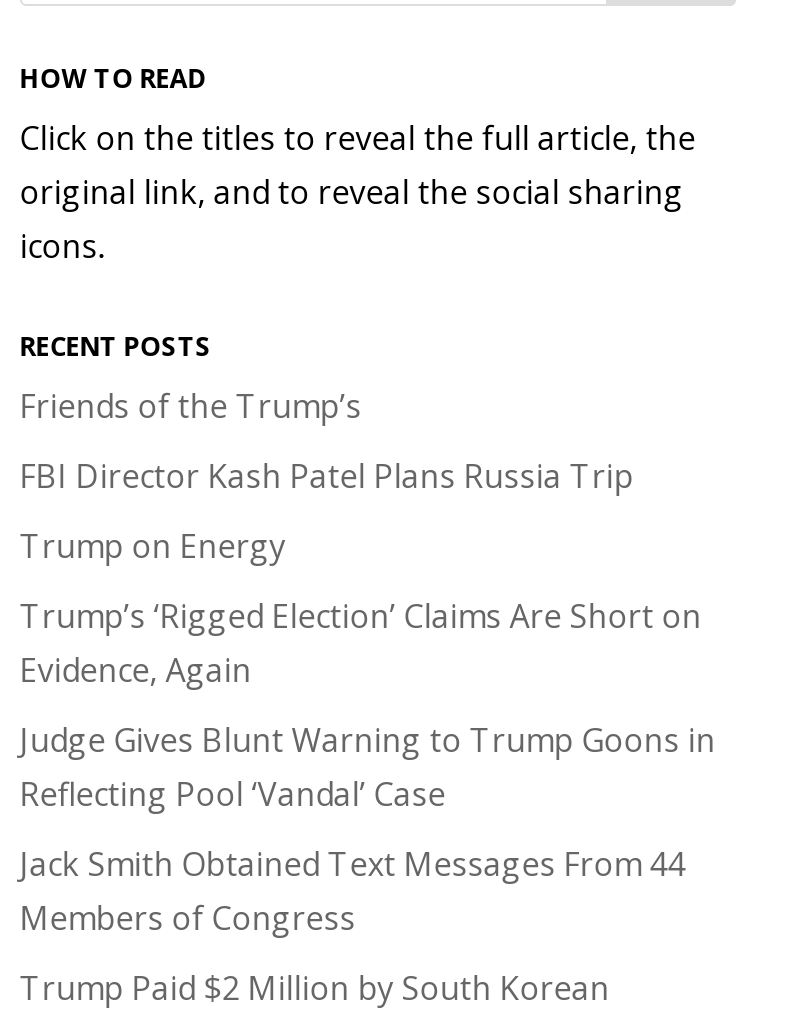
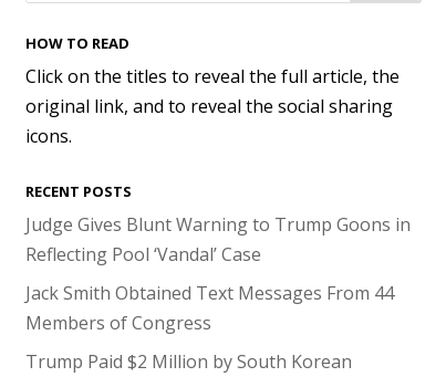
- Friends of the Trump’s
- FBI Director Kash Patel Plans Russia Trip
- Trump on Energy
- Trump’s ‘Rigged Election’ Claims Are Short on
- Evidence, Again
